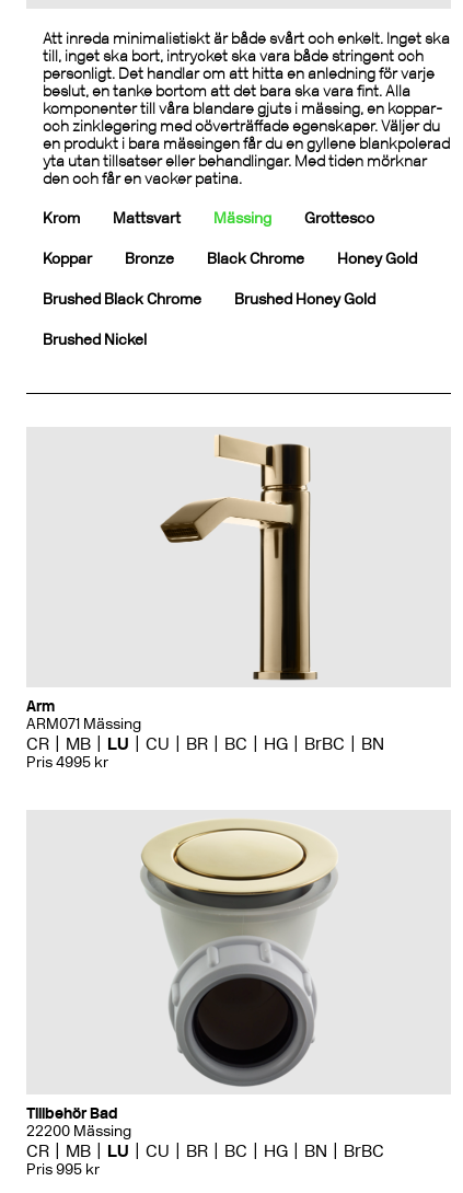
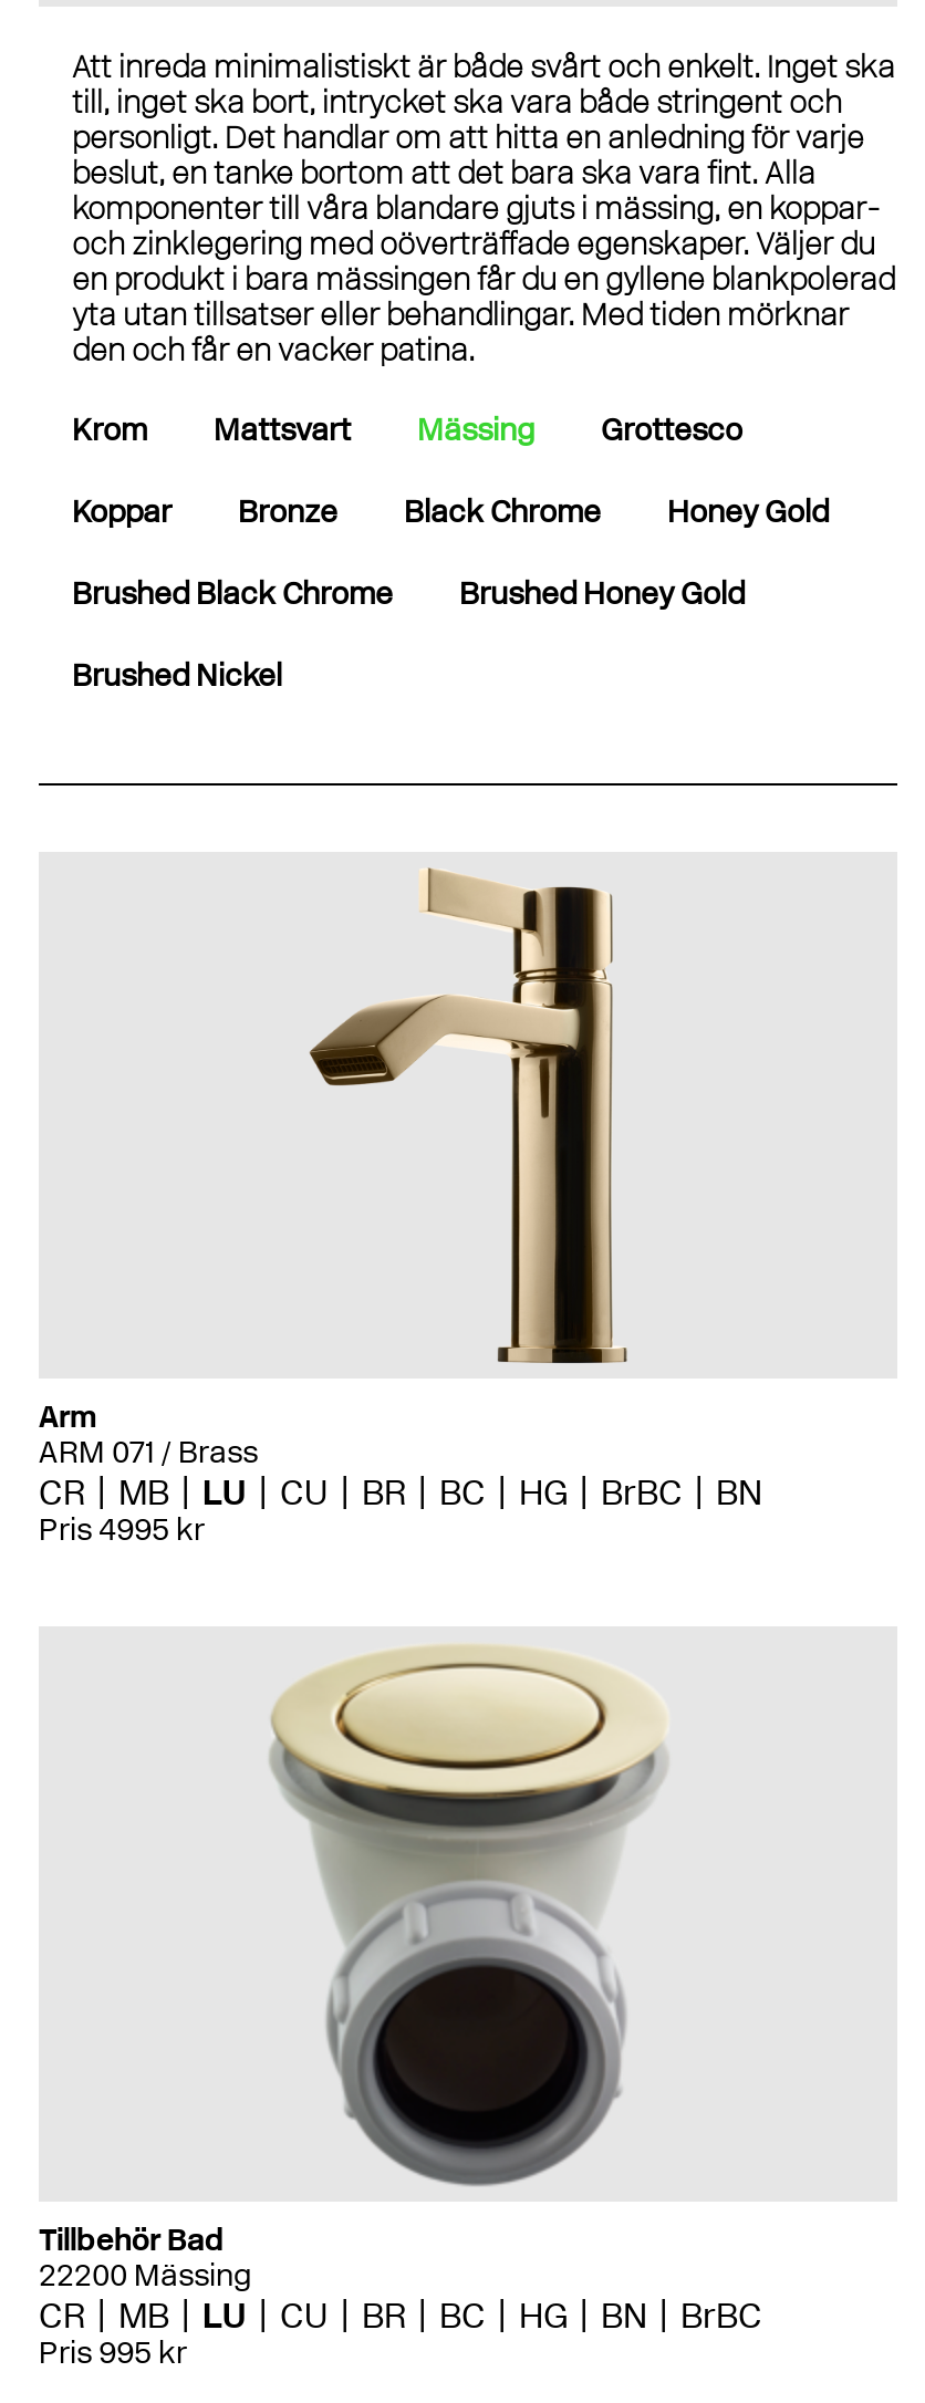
- ARM071 Mässing
+ ARM 071 / Brass
